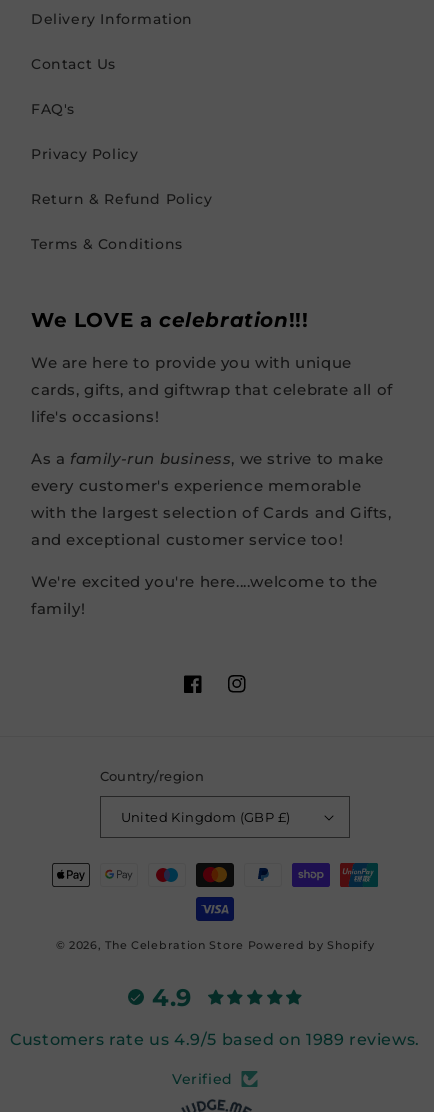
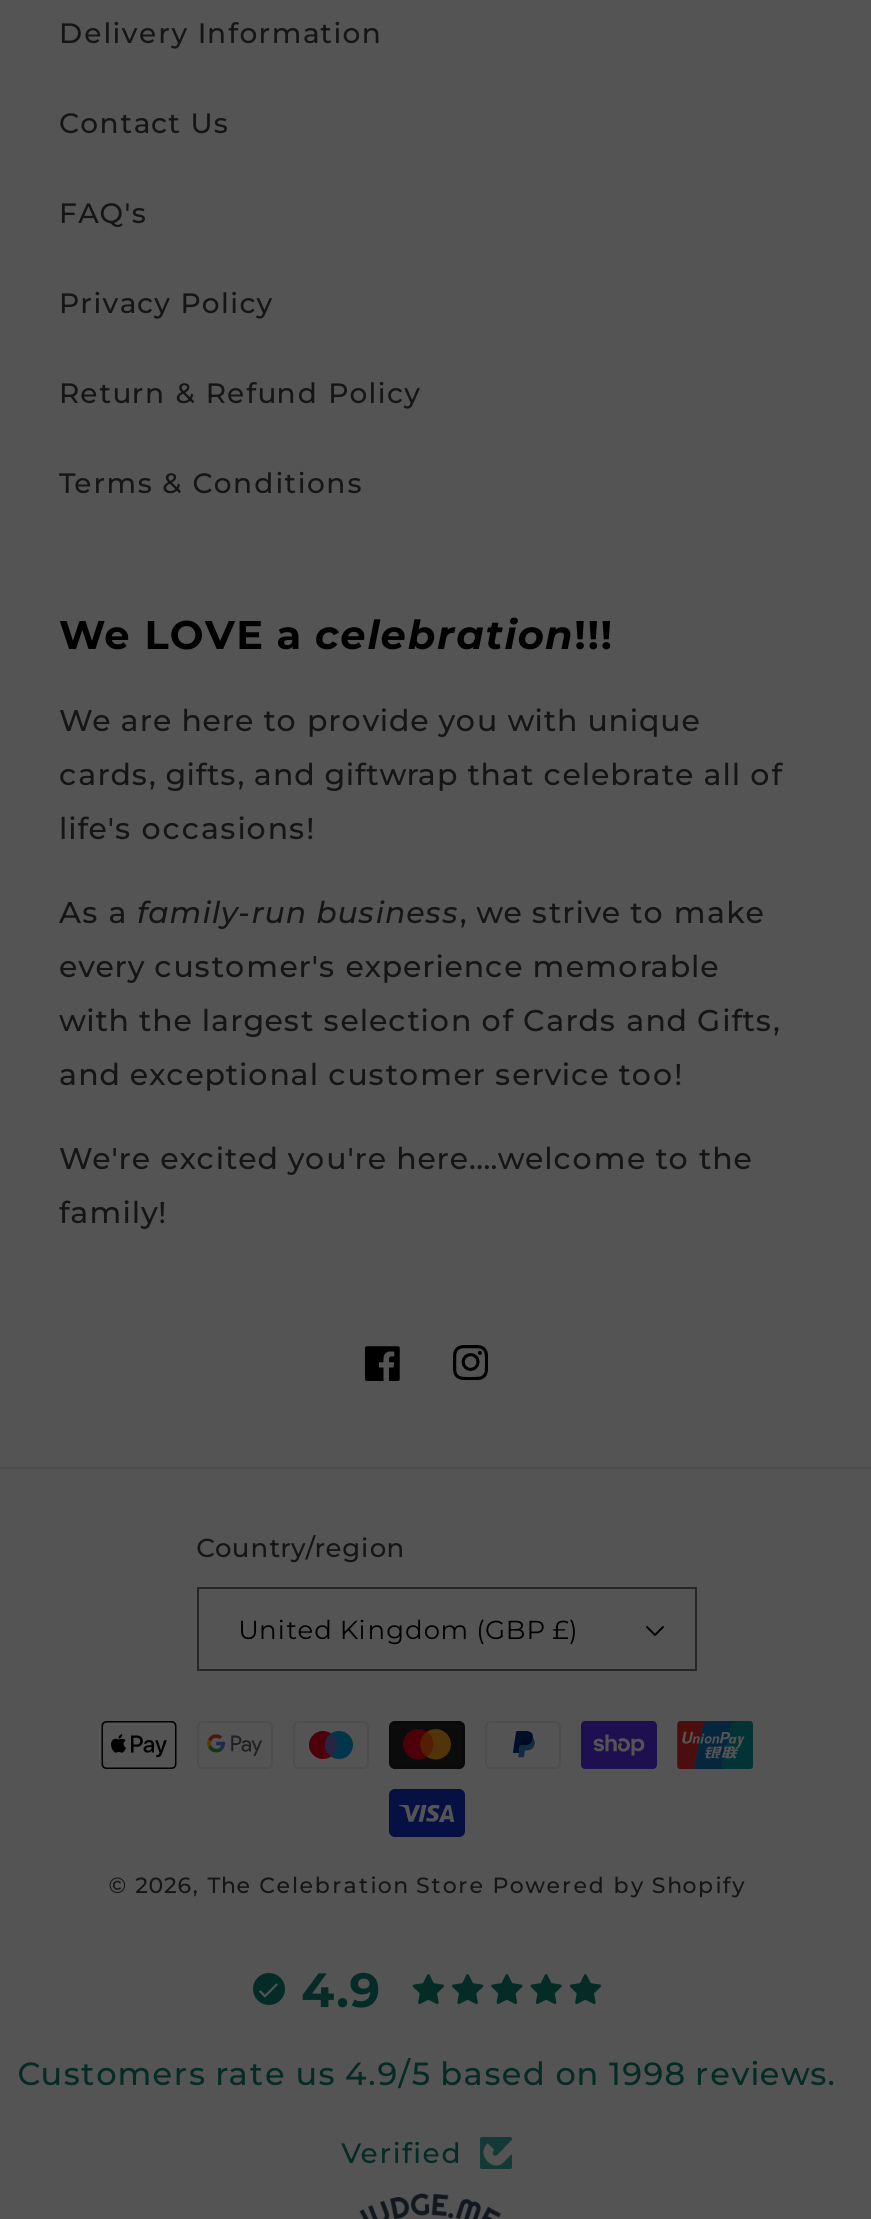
- Customers rate us 4.9/5 based on 1989 reviews.
+ Customers rate us 4.9/5 based on 1998 reviews.
